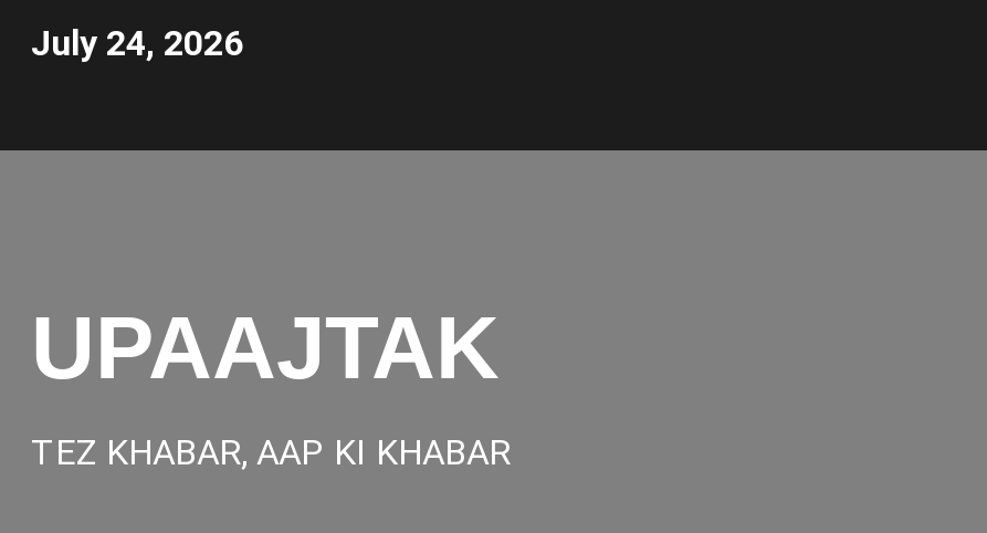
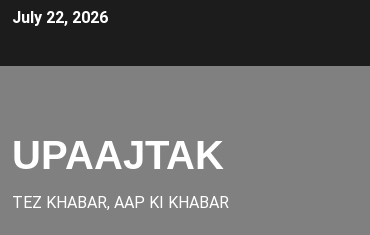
- July 24, 2026
+ July 22, 2026
